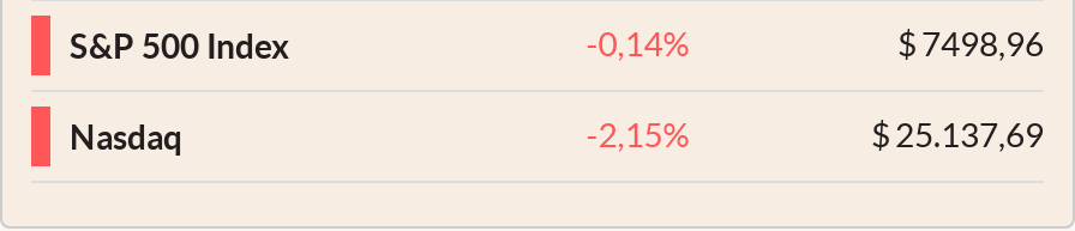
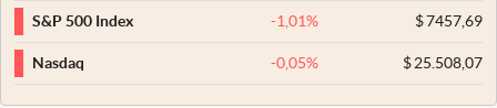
- -0,14%
+ -1,01%

- $ 7498,96
+ $ 7457,69

- -2,15%
- $ 25.137,69
+ -0,05%
+ $ 25.508,07
